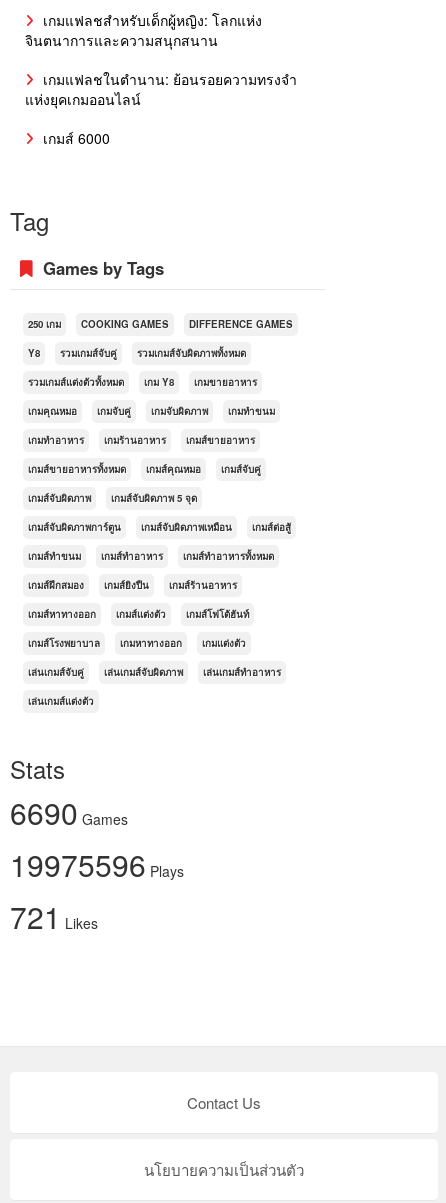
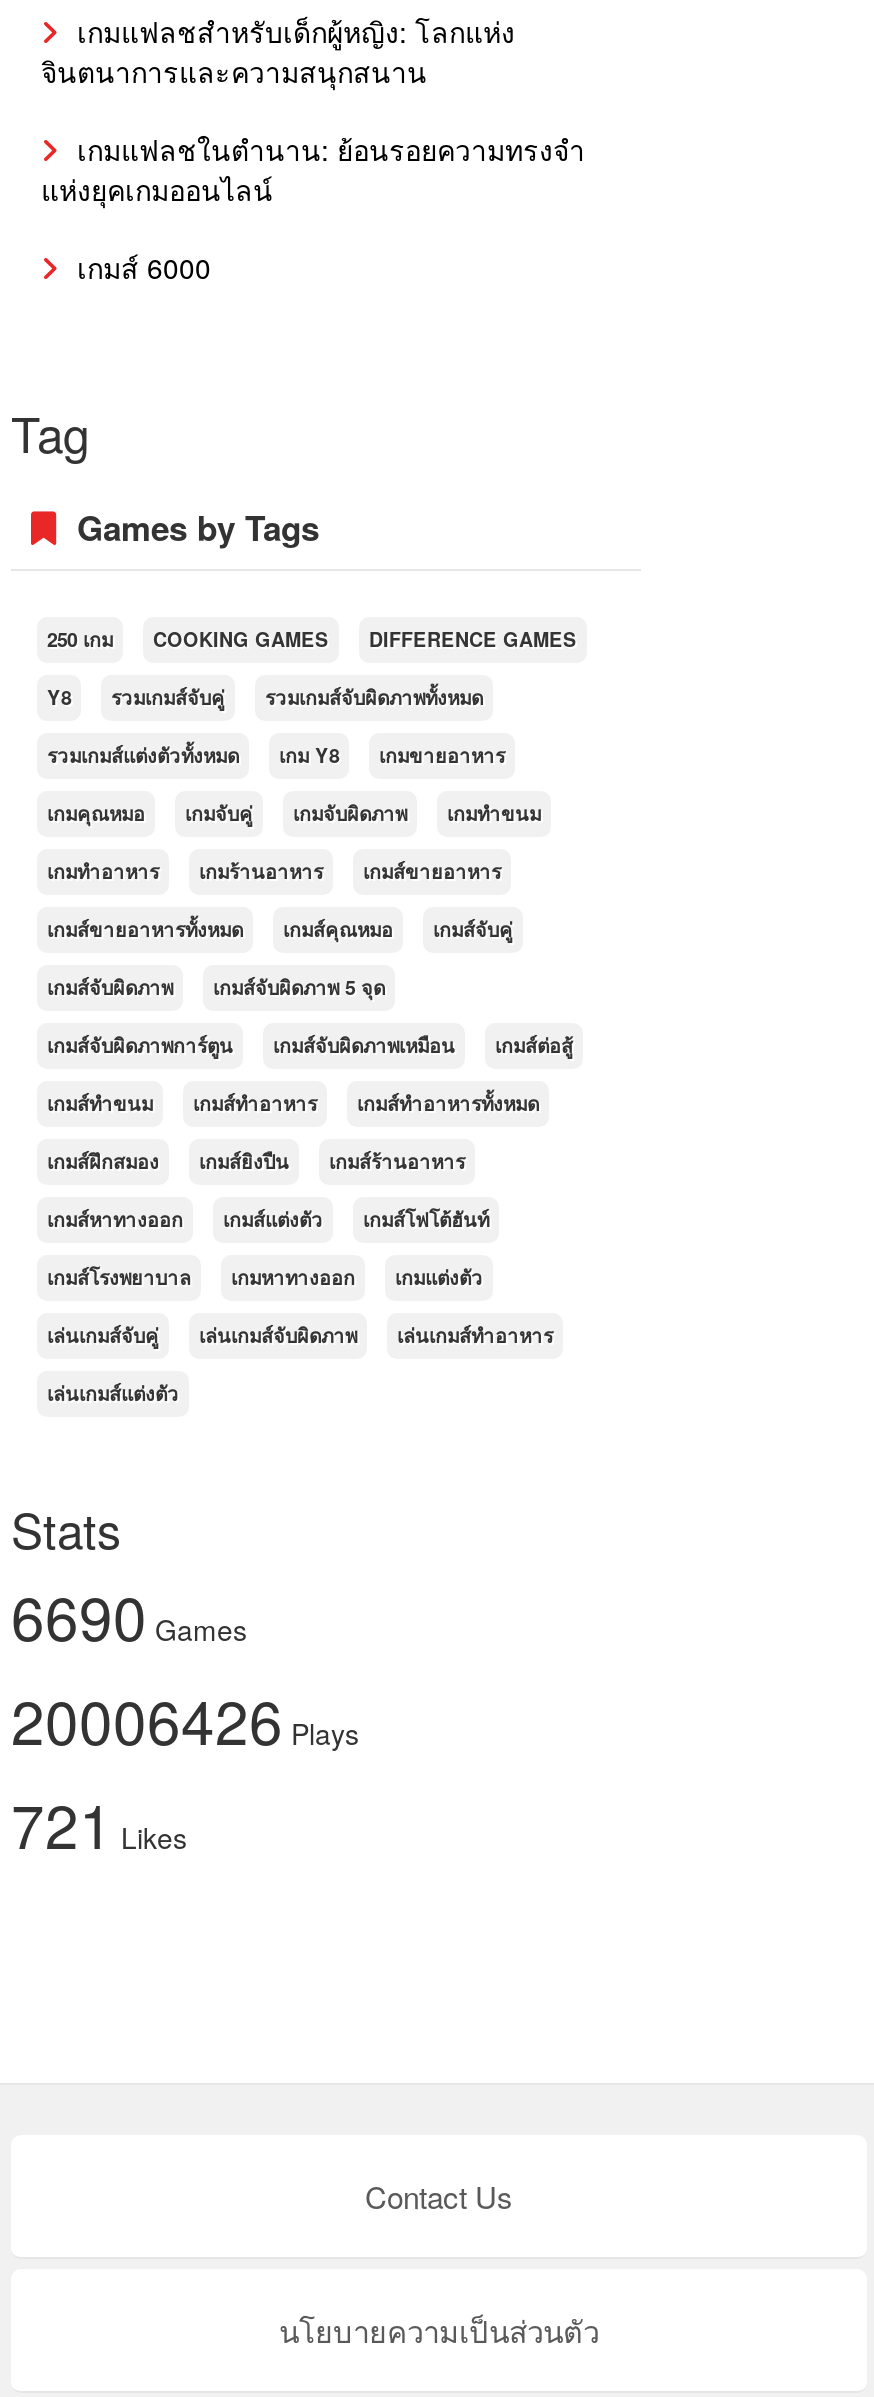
- 19975596Plays
+ 20006426Plays
